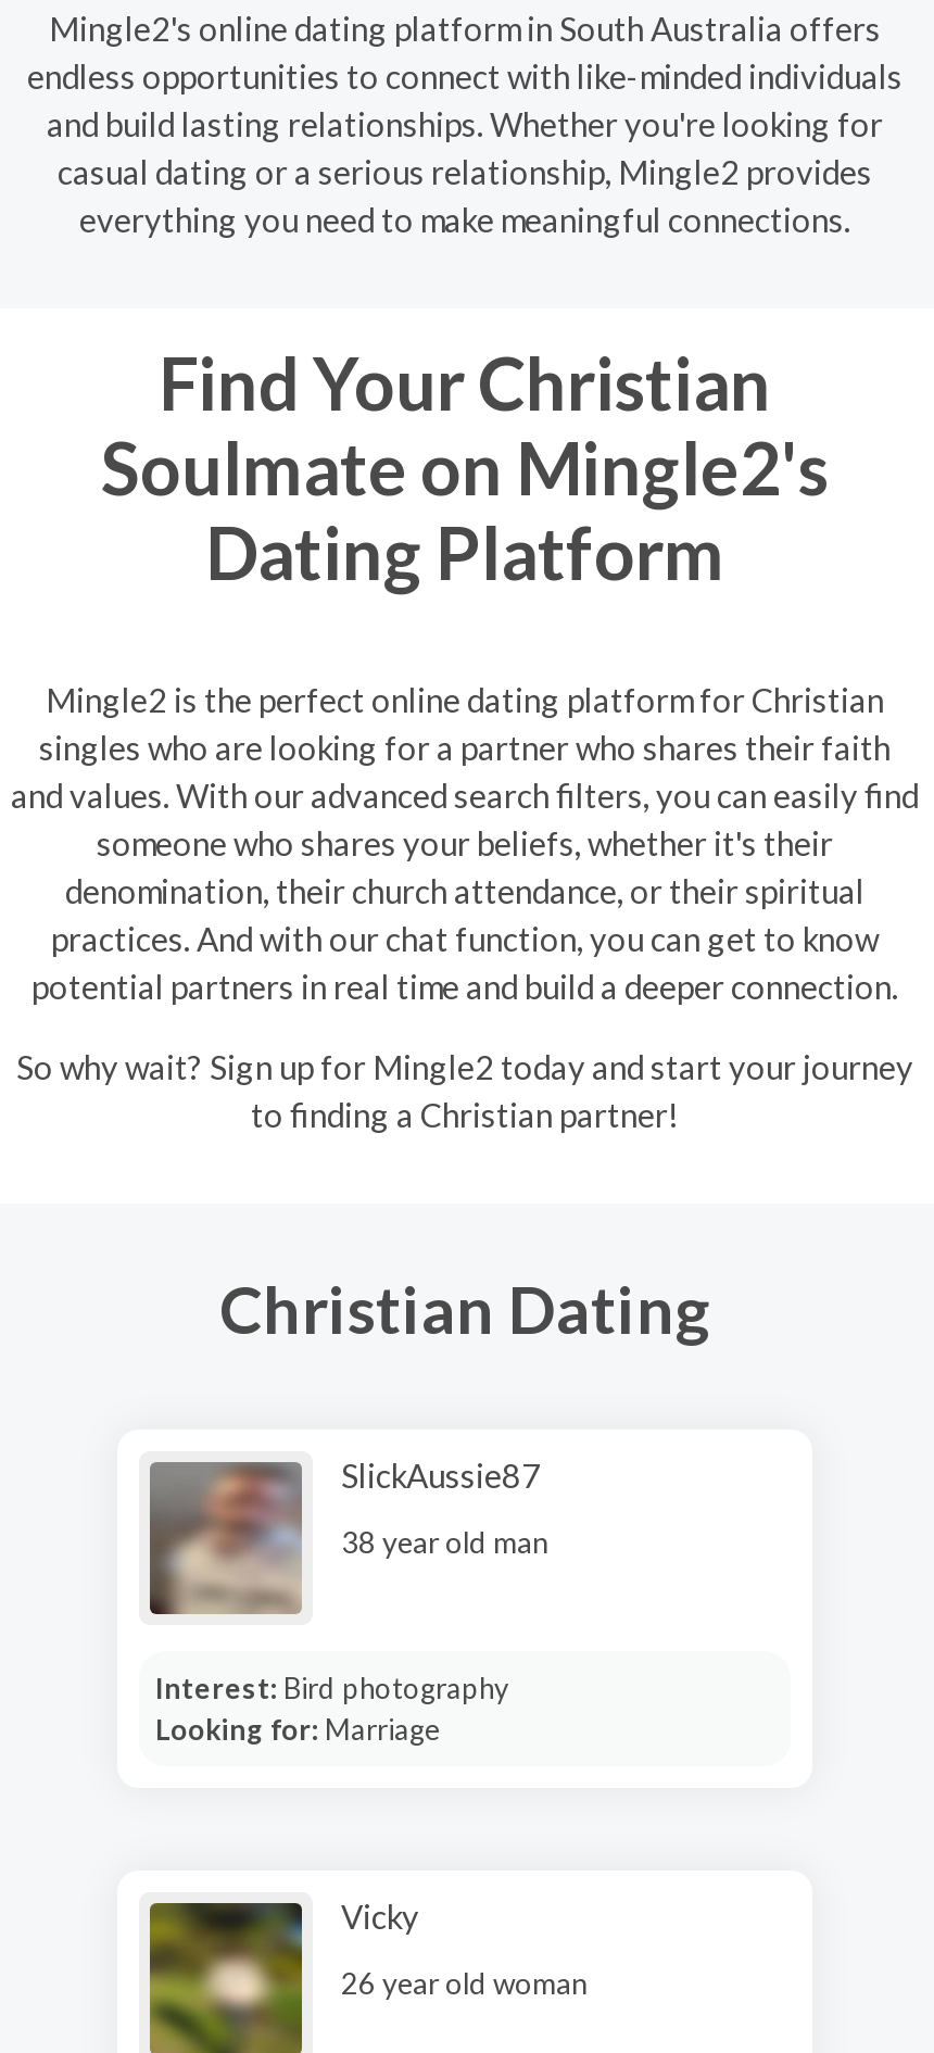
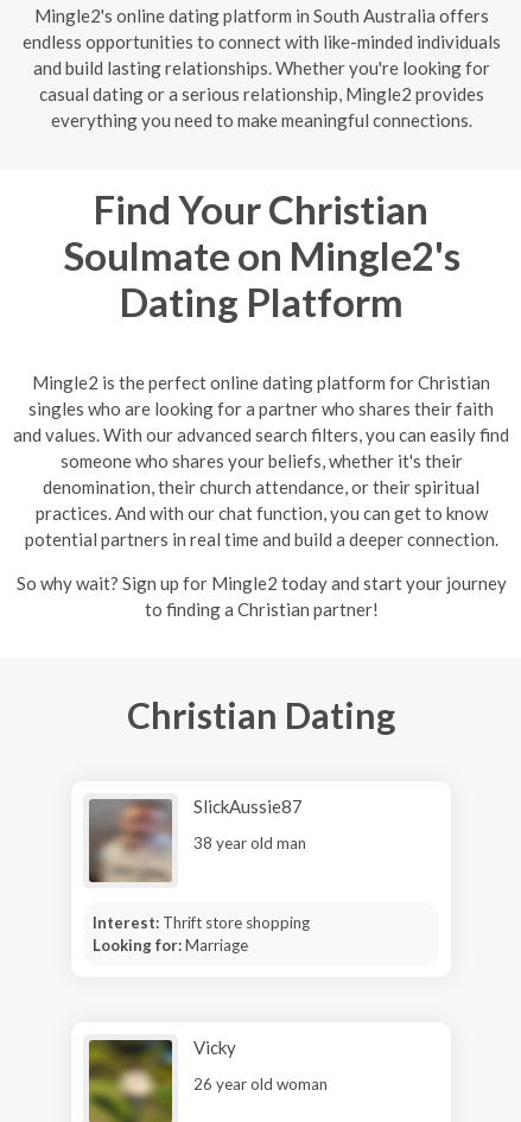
- Interest: Bird photography
+ Interest: Thrift store shopping
